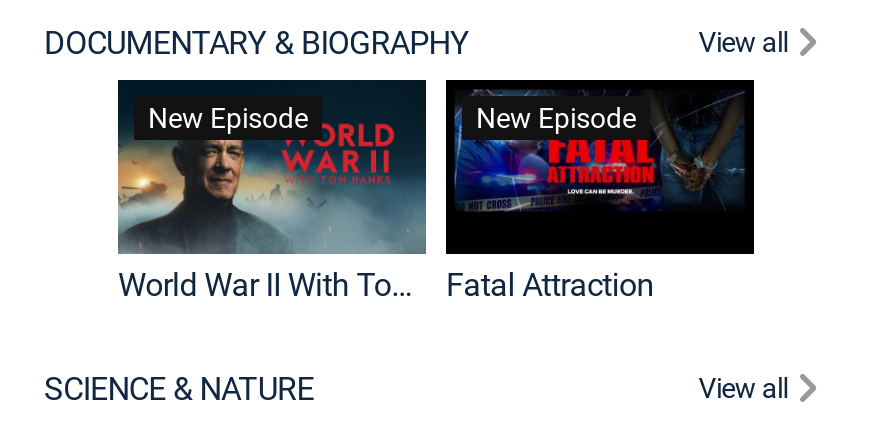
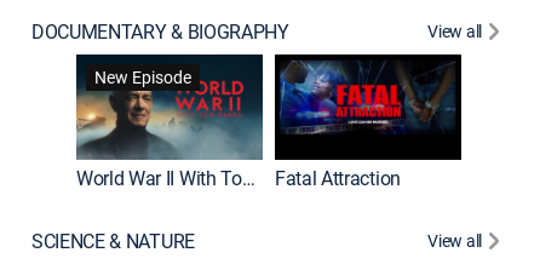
- New Episode
